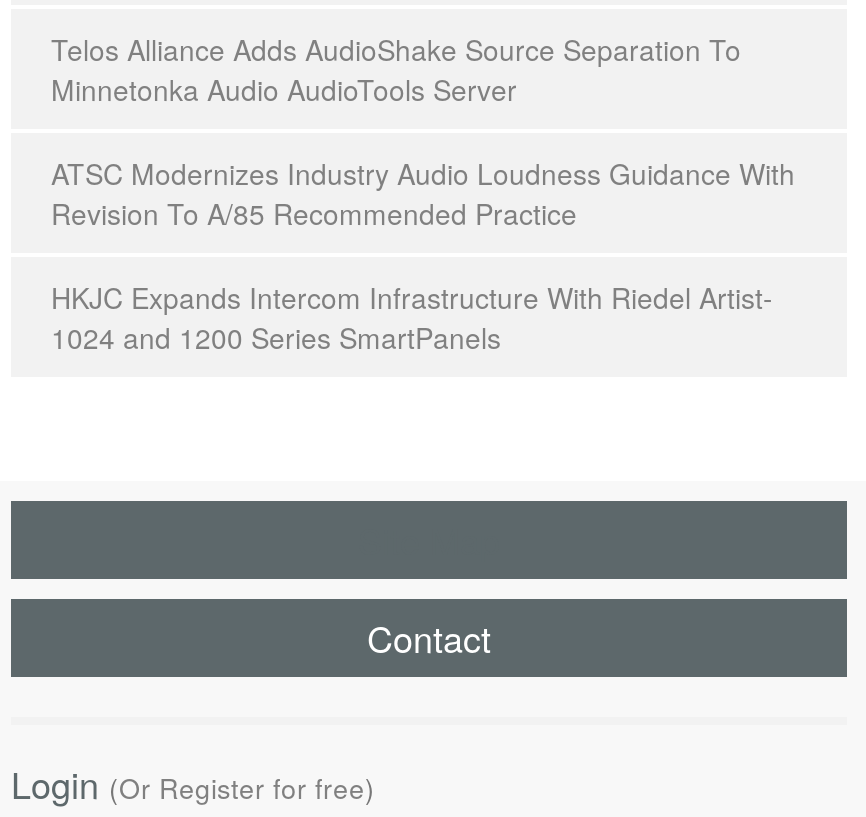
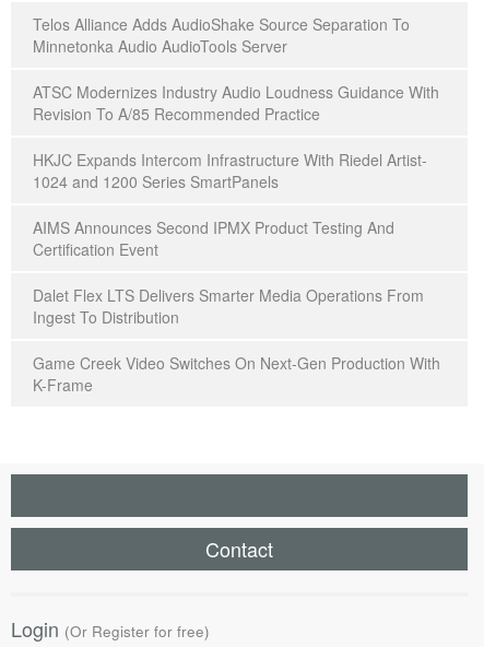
+ AIMS Announces Second IPMX Product Testing And
+ Certification Event
+ Dalet Flex LTS Delivers Smarter Media Operations From
+ Ingest To Distribution
+ Game Creek Video Switches On Next-Gen Production With
+ K-Frame
